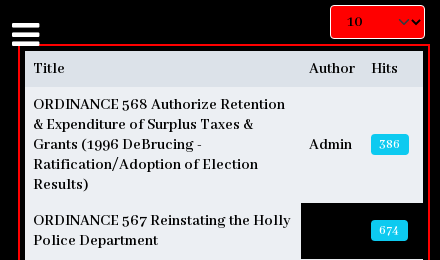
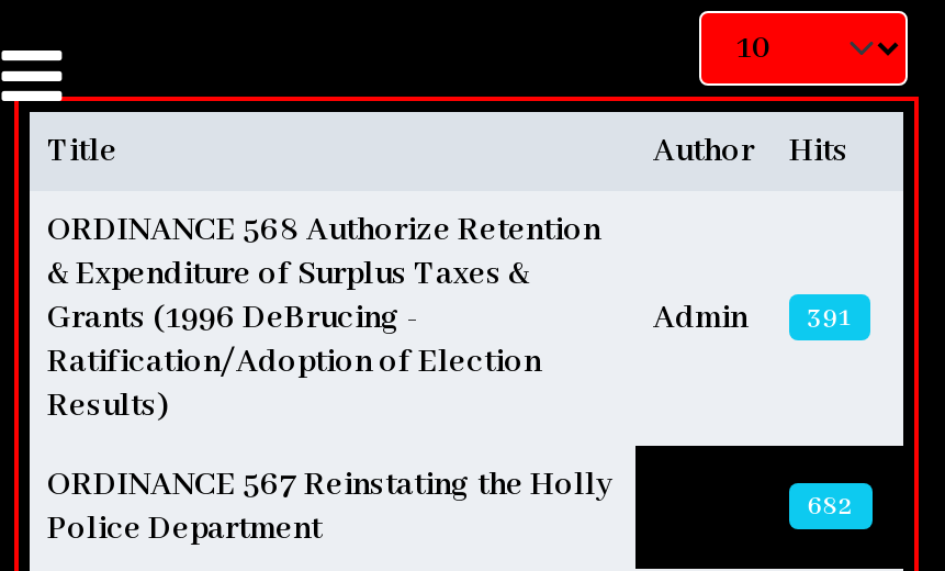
- Admin 386
+ Admin 391

- 674
+ 682
